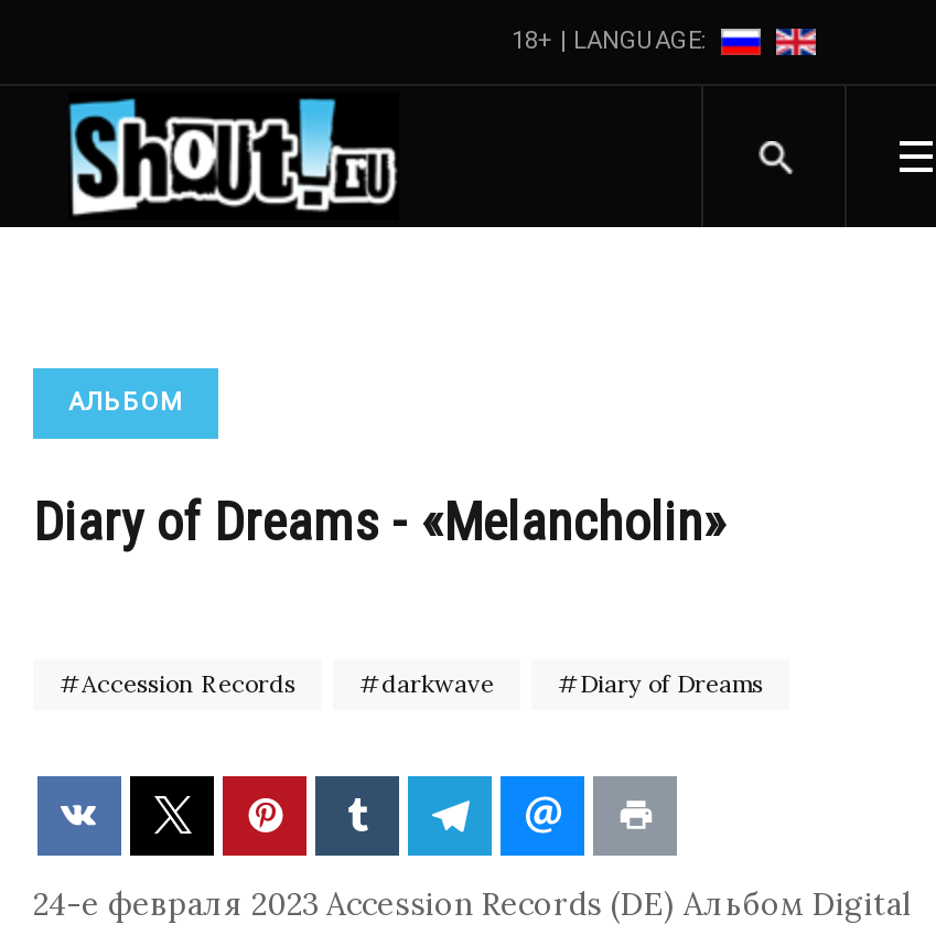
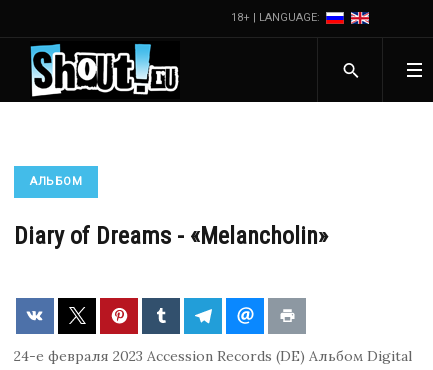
- Accession Records
- darkwave
- Diary of Dreams
